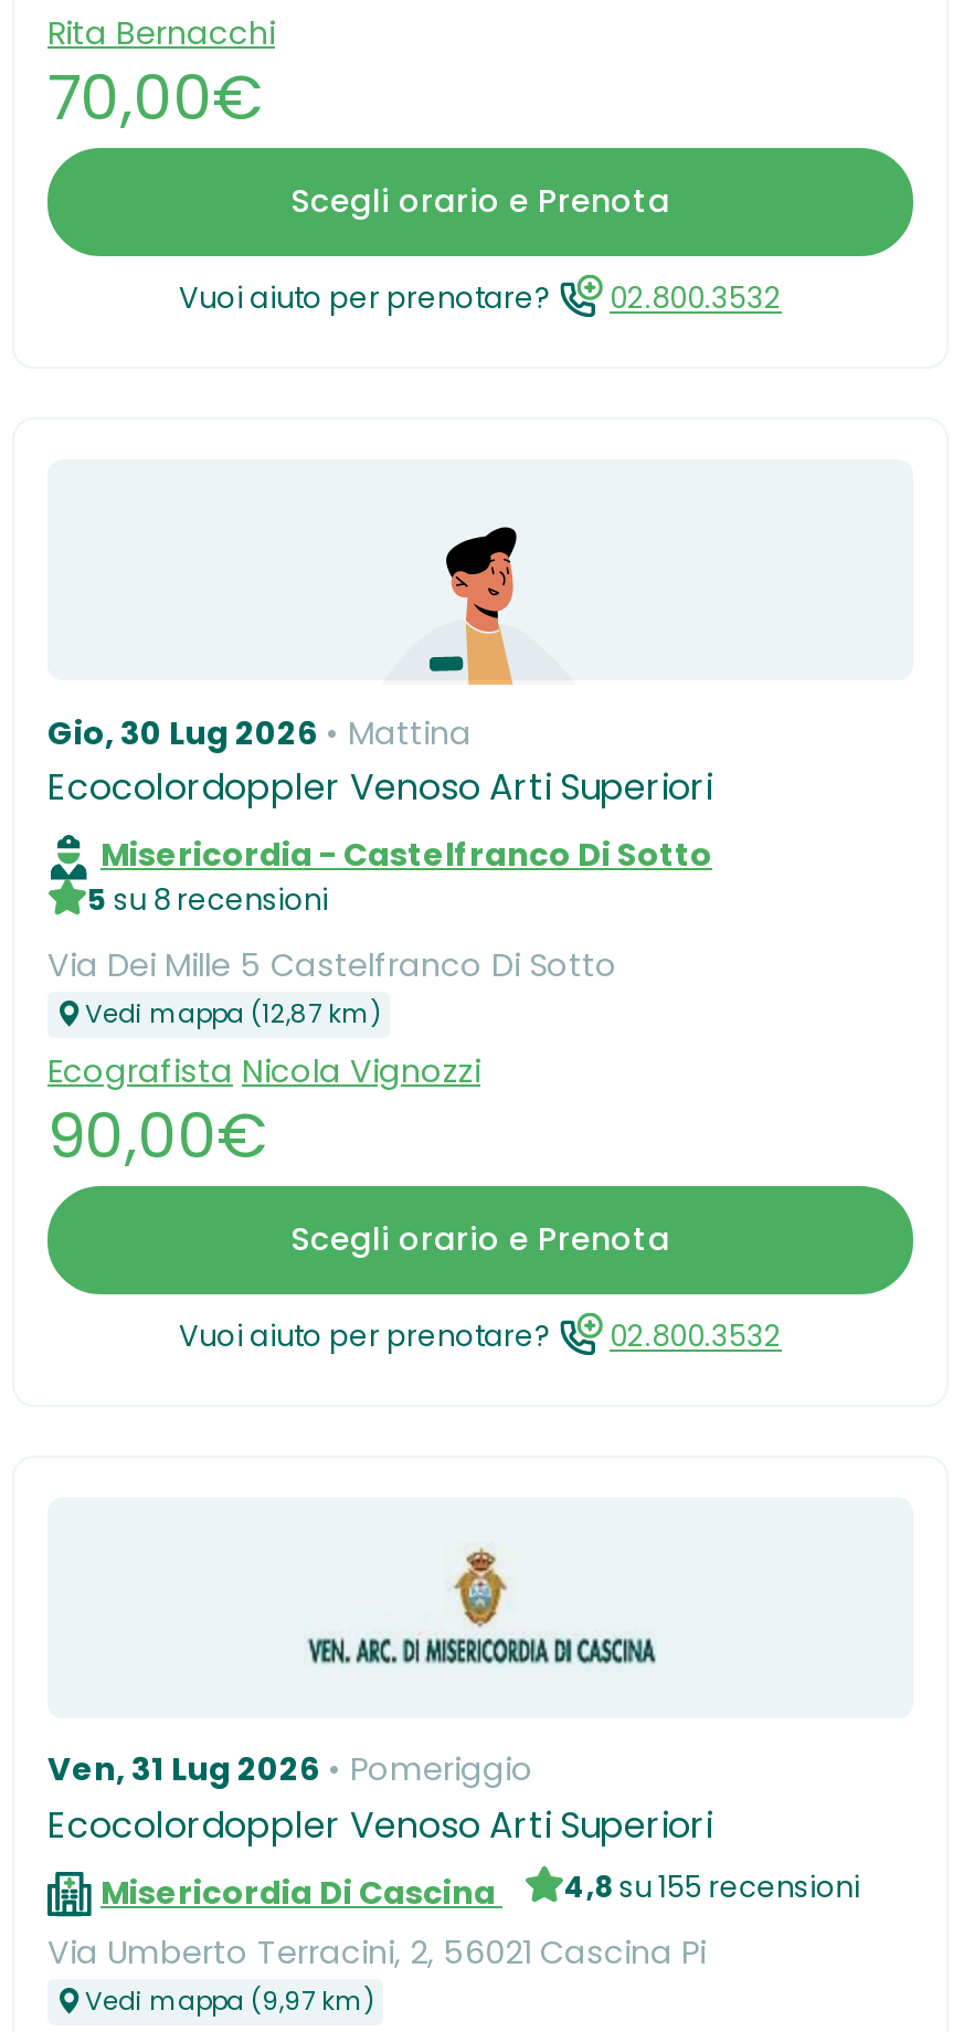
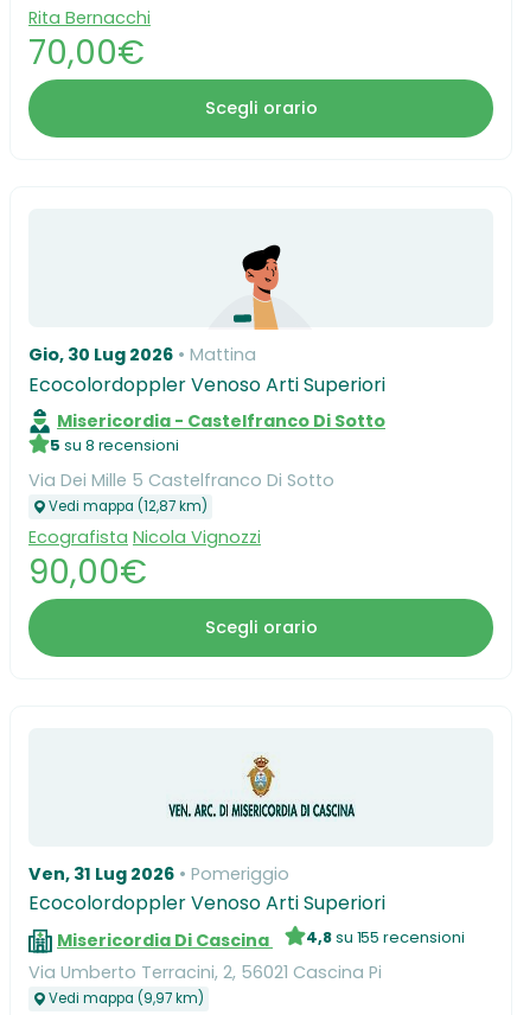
- Scegli orario e Prenota
- Vuoi aiuto per prenotare?
- 02.800.3532
+ Scegli orario

- Scegli orario e Prenota
- Vuoi aiuto per prenotare?
- 02.800.3532
+ Scegli orario
